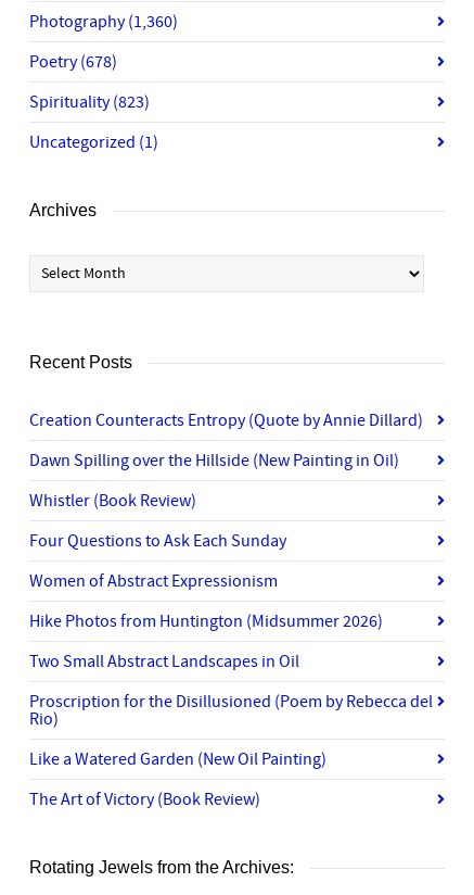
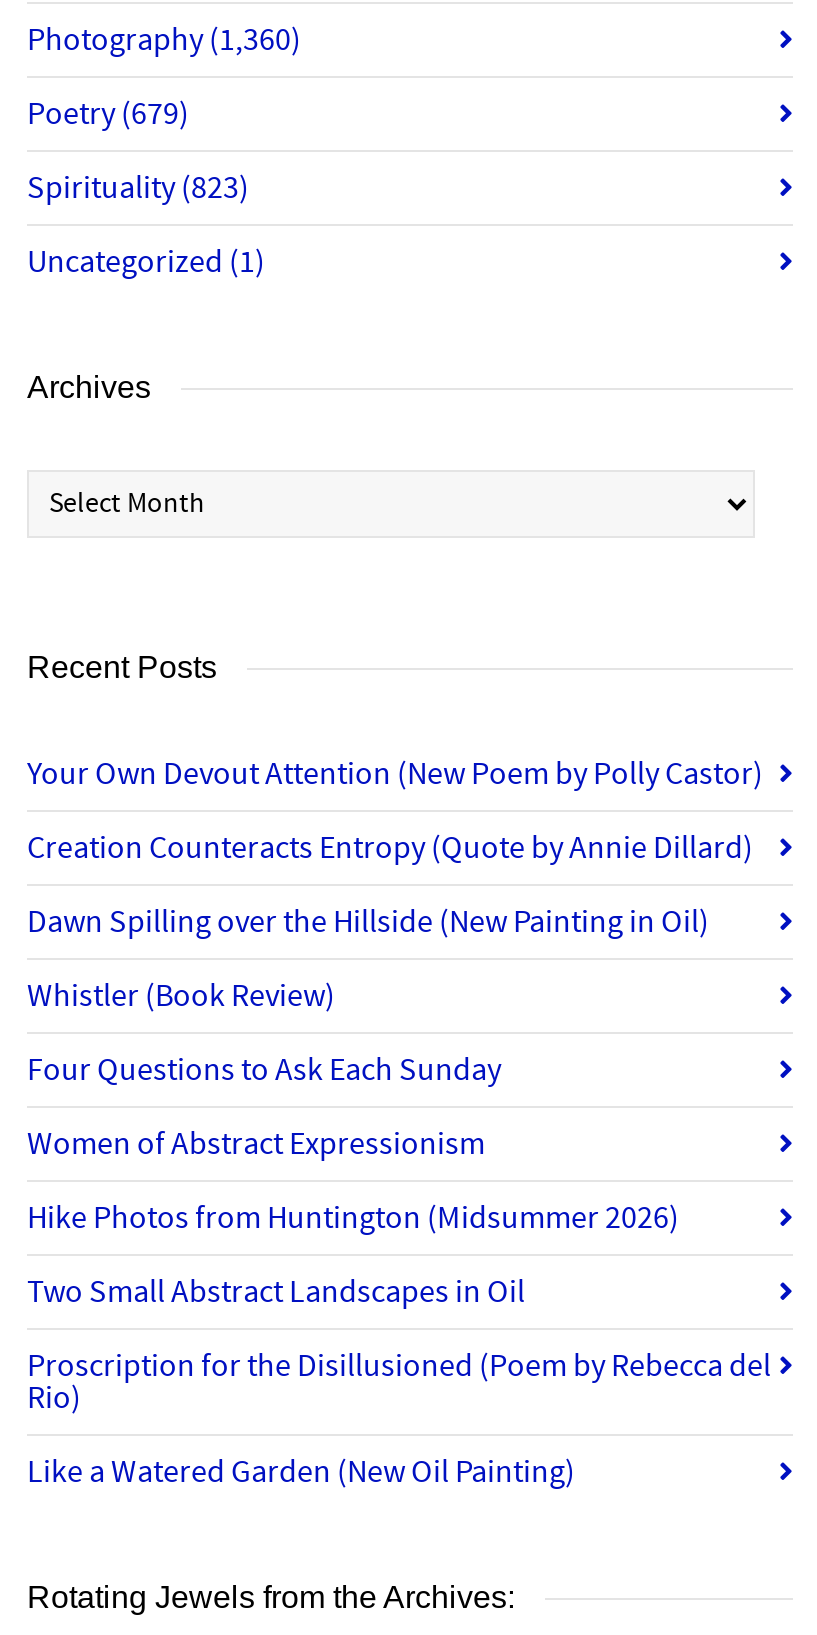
- Poetry (678)
+ Poetry (679)

+ Your Own Devout Attention (New Poem by Polly Castor)

moved down: Creation Counteracts Entropy (Quote by Annie Dillard) | Dawn Spilling over the Hillside (New Painting in Oil) | Whistler (Book Review) | ... | Rio) | Like a Watered Garden (New Oil Painting)

- The Art of Victory (Book Review)
